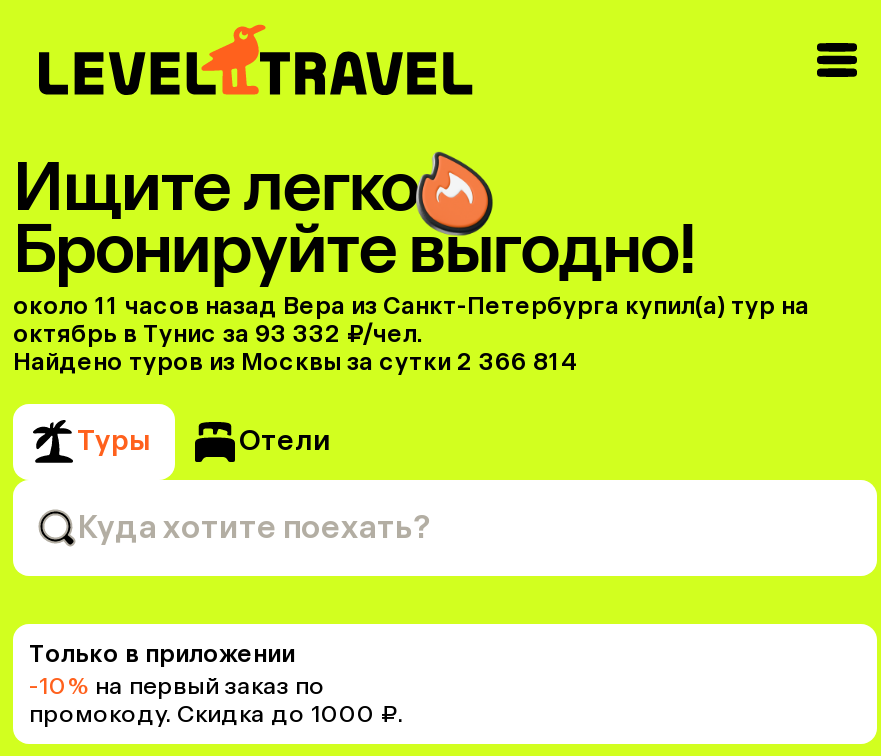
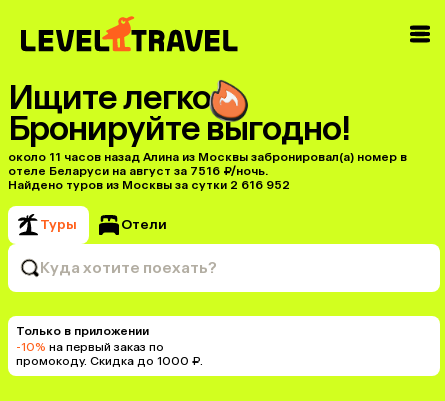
- около 11 часов назад Вера из Санкт-Петербурга купил(a) тур на
- октябрь в Тунис за 93 332 ₽/чел.
- Найдено туров из Москвы за сутки 2 366 814
+ около 11 часов назад Алина из Москвы забронировал(а) номер в
+ отеле Беларуси на август за 7516 ₽/ночь.
+ Найдено туров из Москвы за сутки 2 616 952
